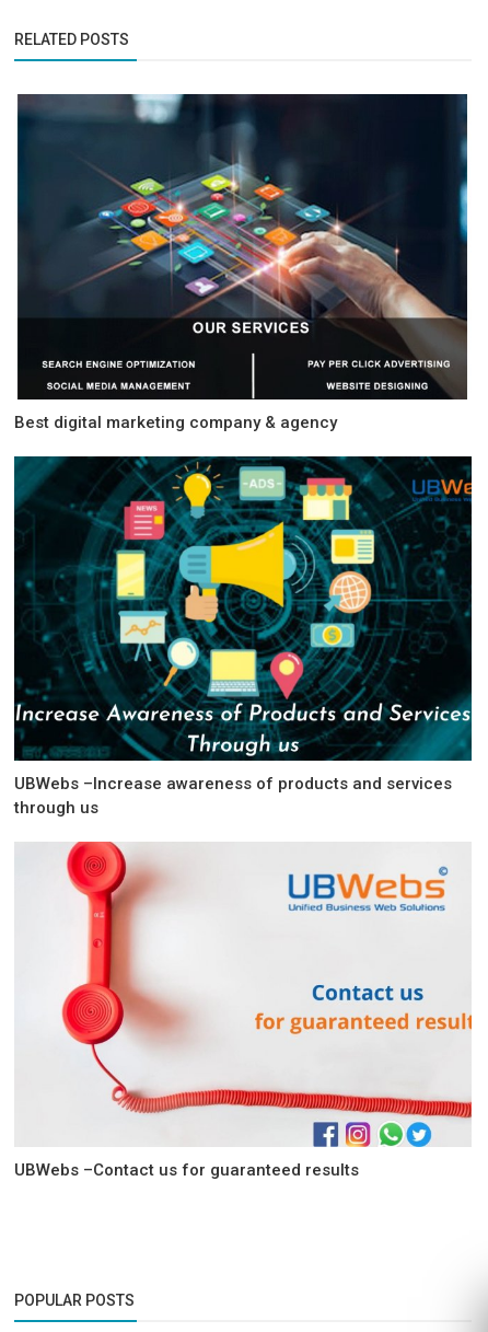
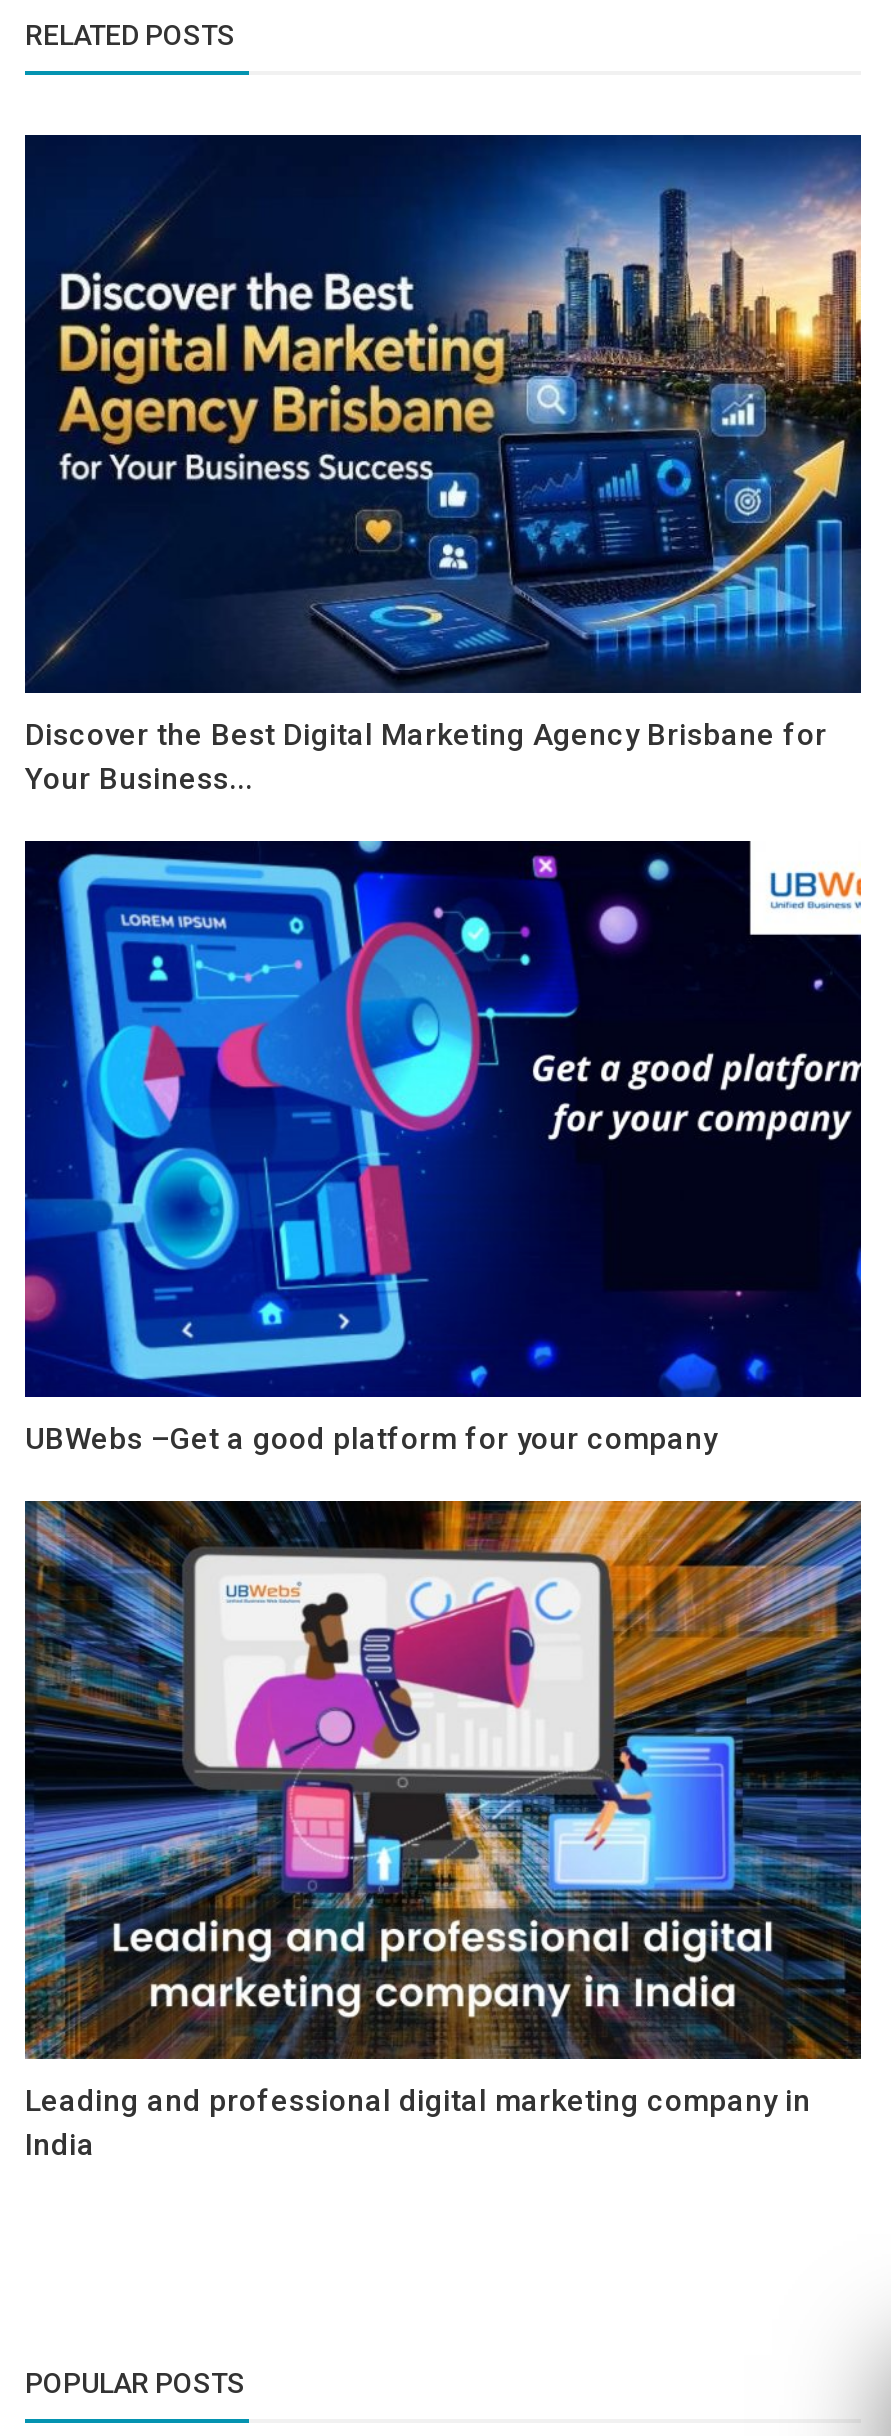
- [image]
- Best digital marketing company & agency
+ [image]
+ Discover the Best Digital Marketing Agency Brisbane for
+ Your Business...

- [image]
- UBWebs –Increase awareness of products and services
- through us
+ [image]
+ UBWebs –Get a good platform for your company

- [image]
- UBWebs –Contact us for guaranteed results
+ [image]
+ Leading and professional digital marketing company in
+ India
